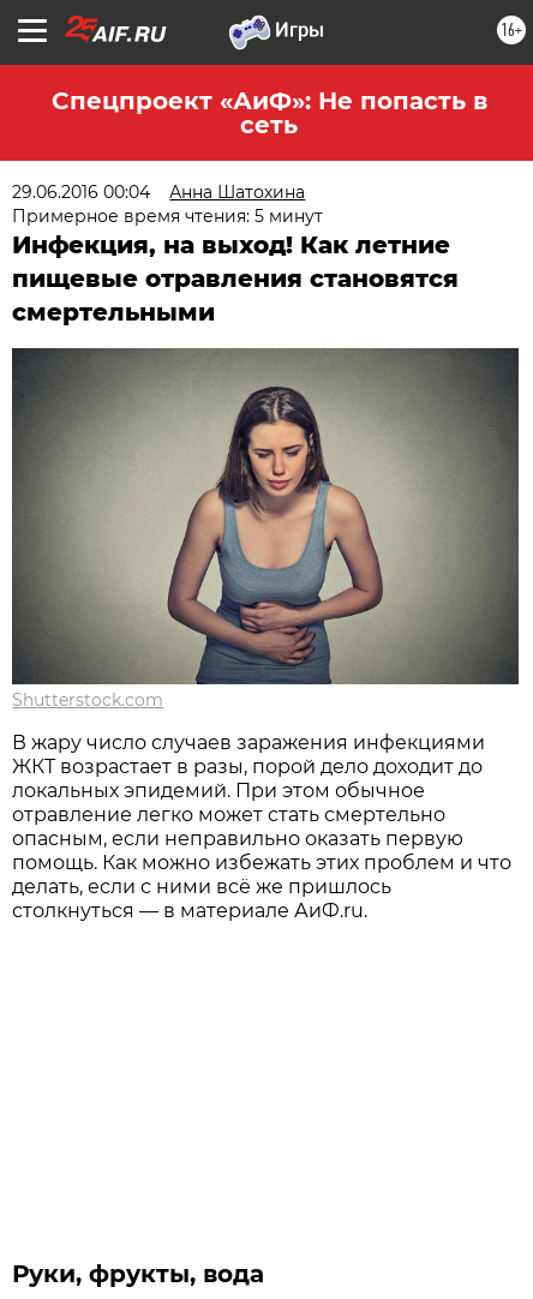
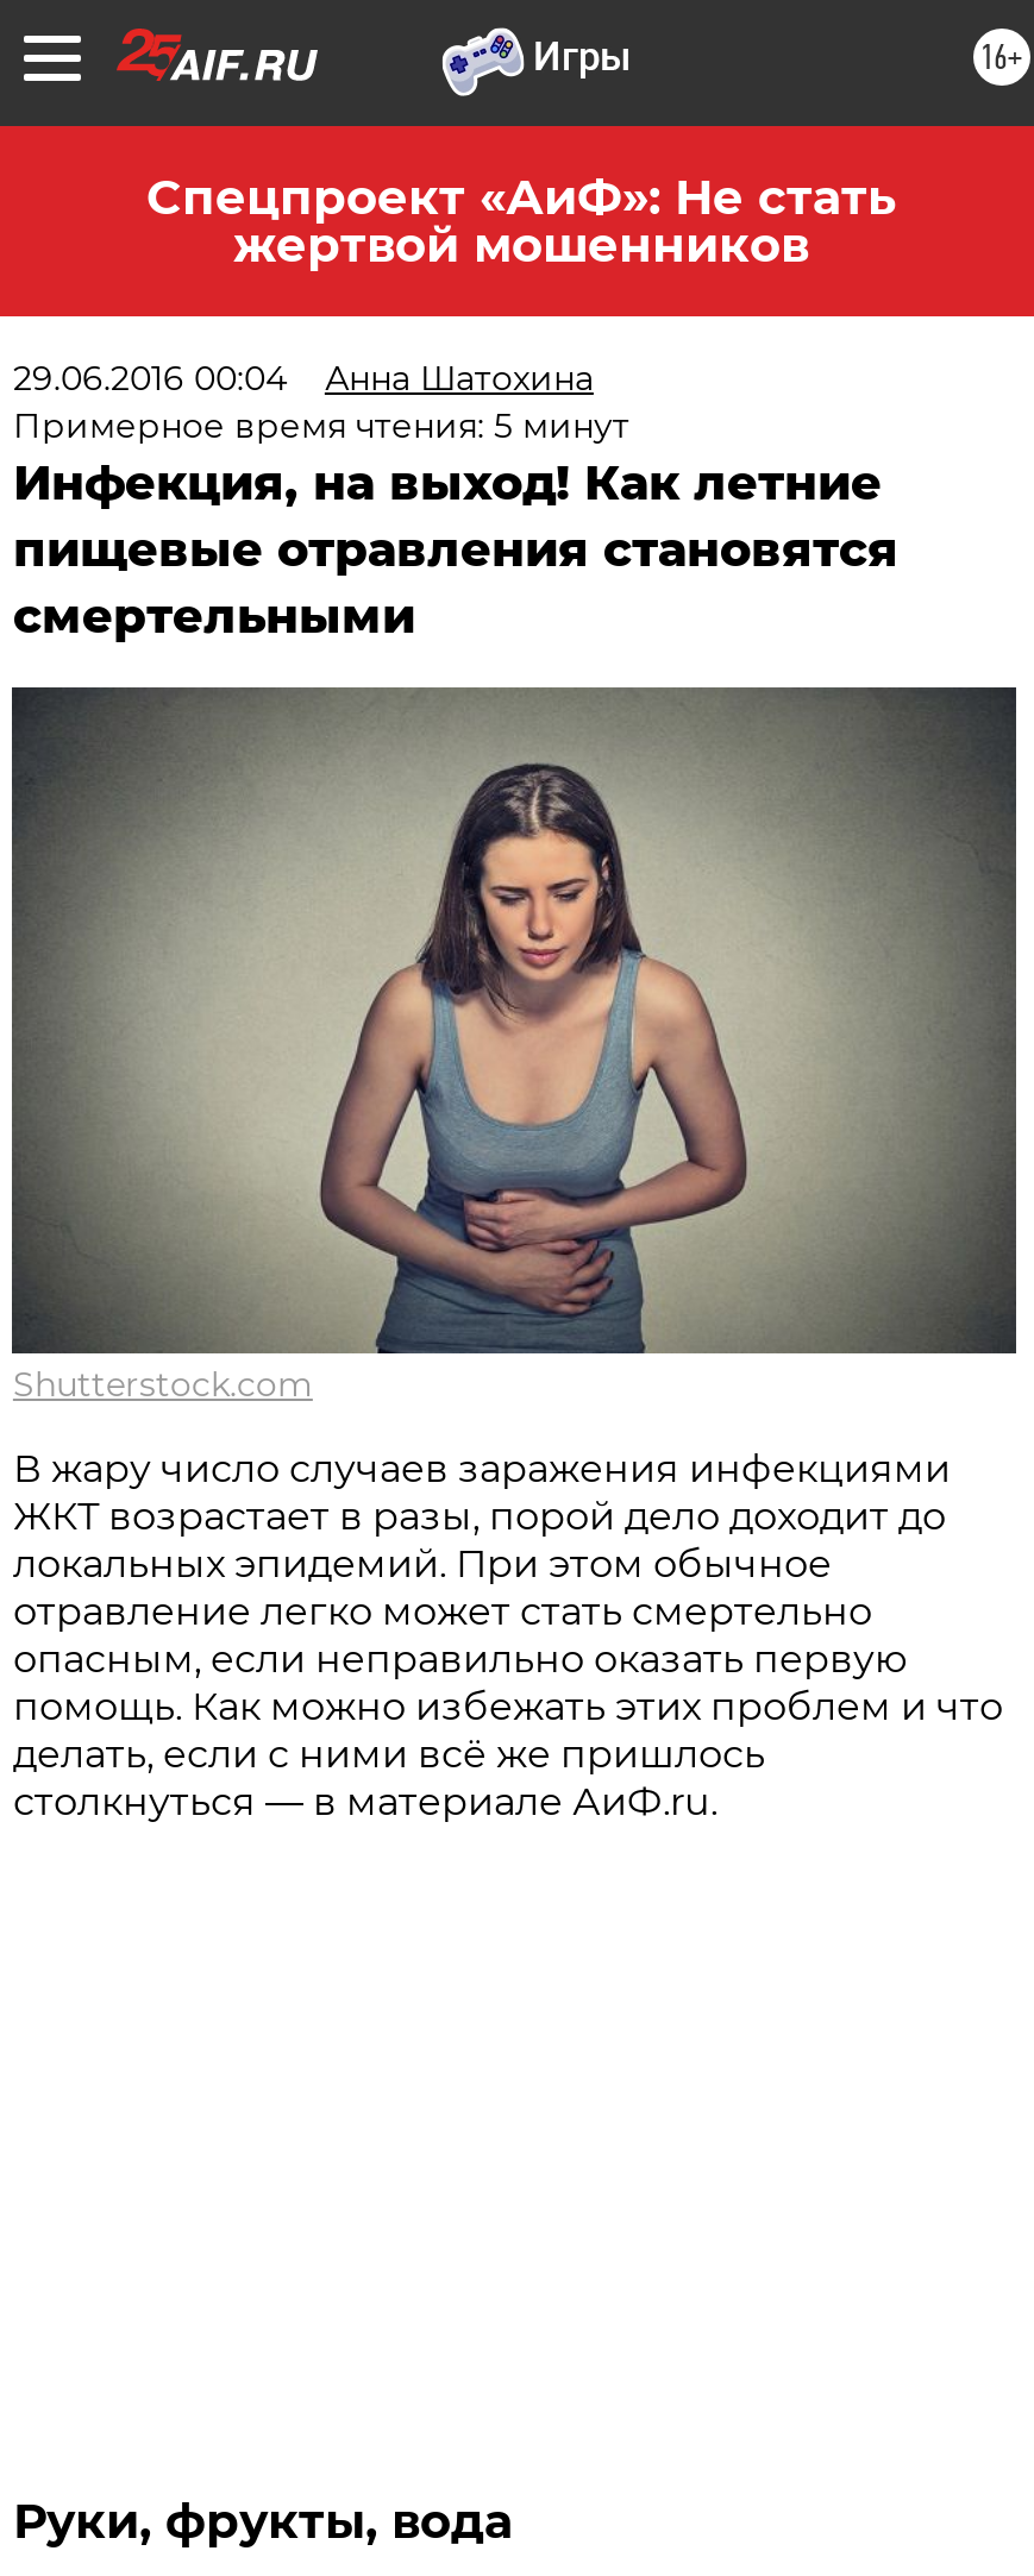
- Спецпроект «АиФ»: Не попасть в
- сеть
+ Спецпроект «АиФ»: Не стать
+ жертвой мошенников
